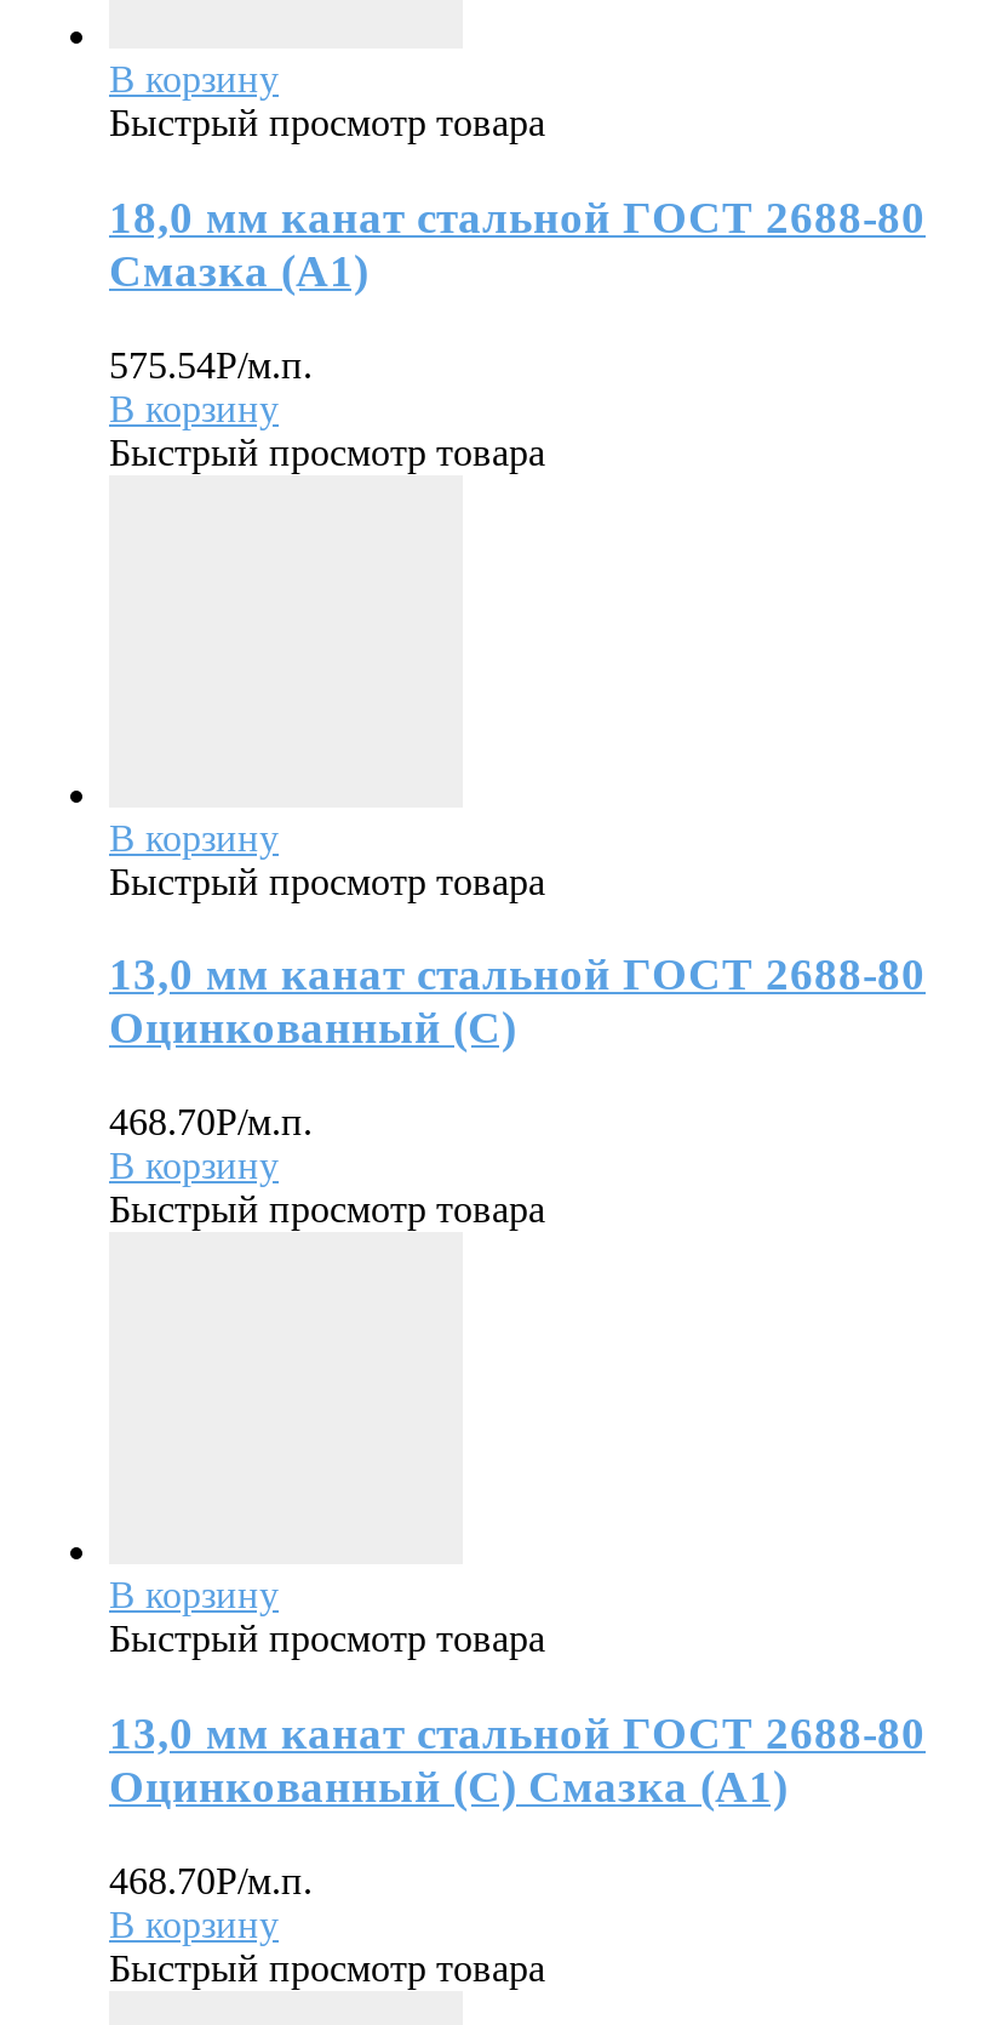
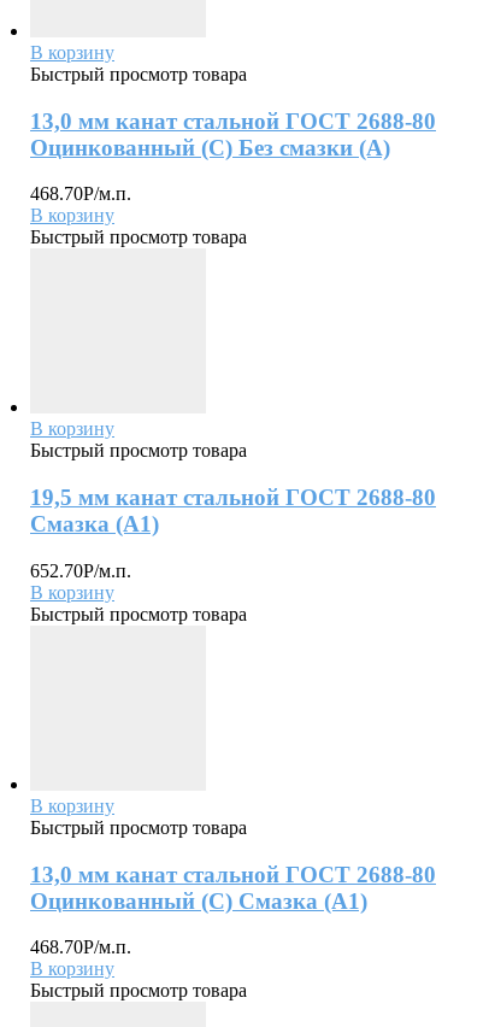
- 18,0 мм канат стальной ГОСТ 2688-80
- Смазка (А1)
+ 13,0 мм канат стальной ГОСТ 2688-80
+ Оцинкованный (С) Без смазки (А)

- 575.54Р/м.п.
+ 468.70Р/м.п.

- 13,0 мм канат стальной ГОСТ 2688-80
- Оцинкованный (С)
+ 19,5 мм канат стальной ГОСТ 2688-80
+ Смазка (А1)

- 468.70Р/м.п.
+ 652.70Р/м.п.
